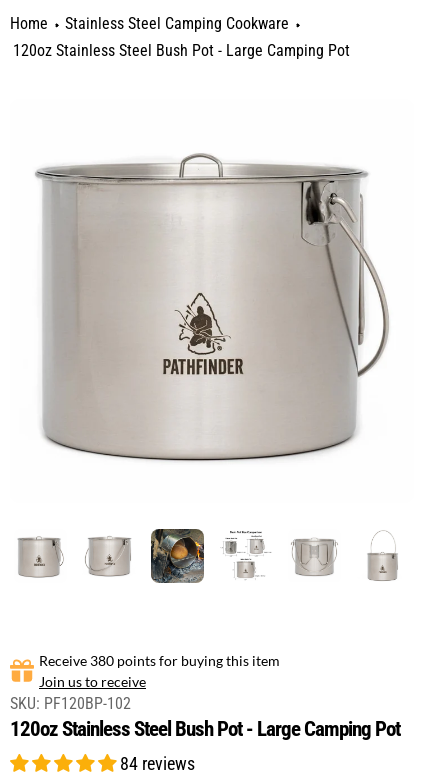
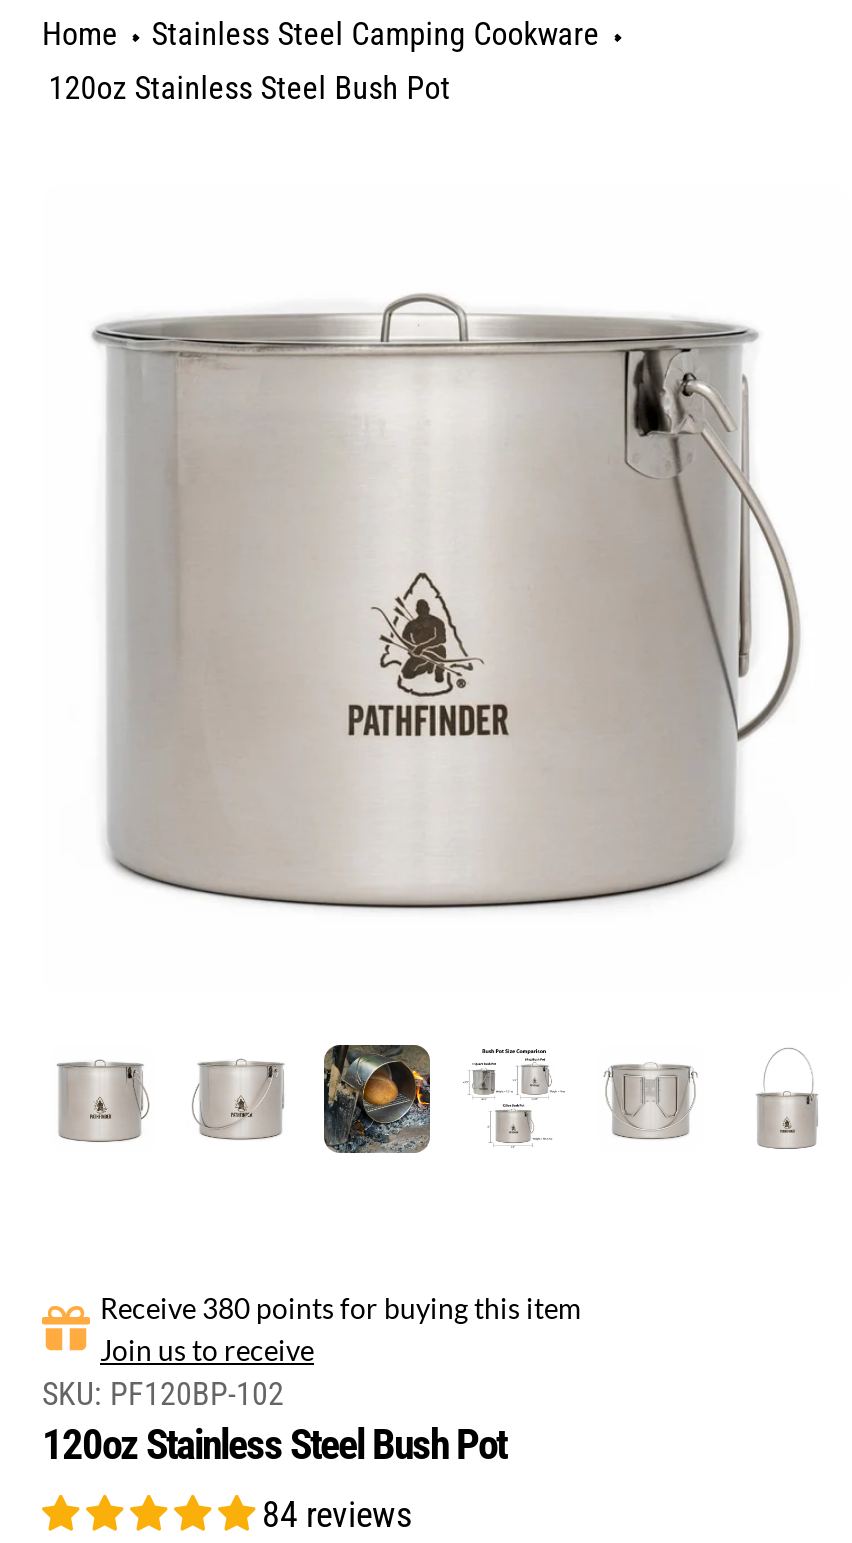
- 120oz Stainless Steel Bush Pot - Large Camping Pot
+ 120oz Stainless Steel Bush Pot

- 120oz Stainless Steel Bush Pot - Large Camping Pot
+ 120oz Stainless Steel Bush Pot
